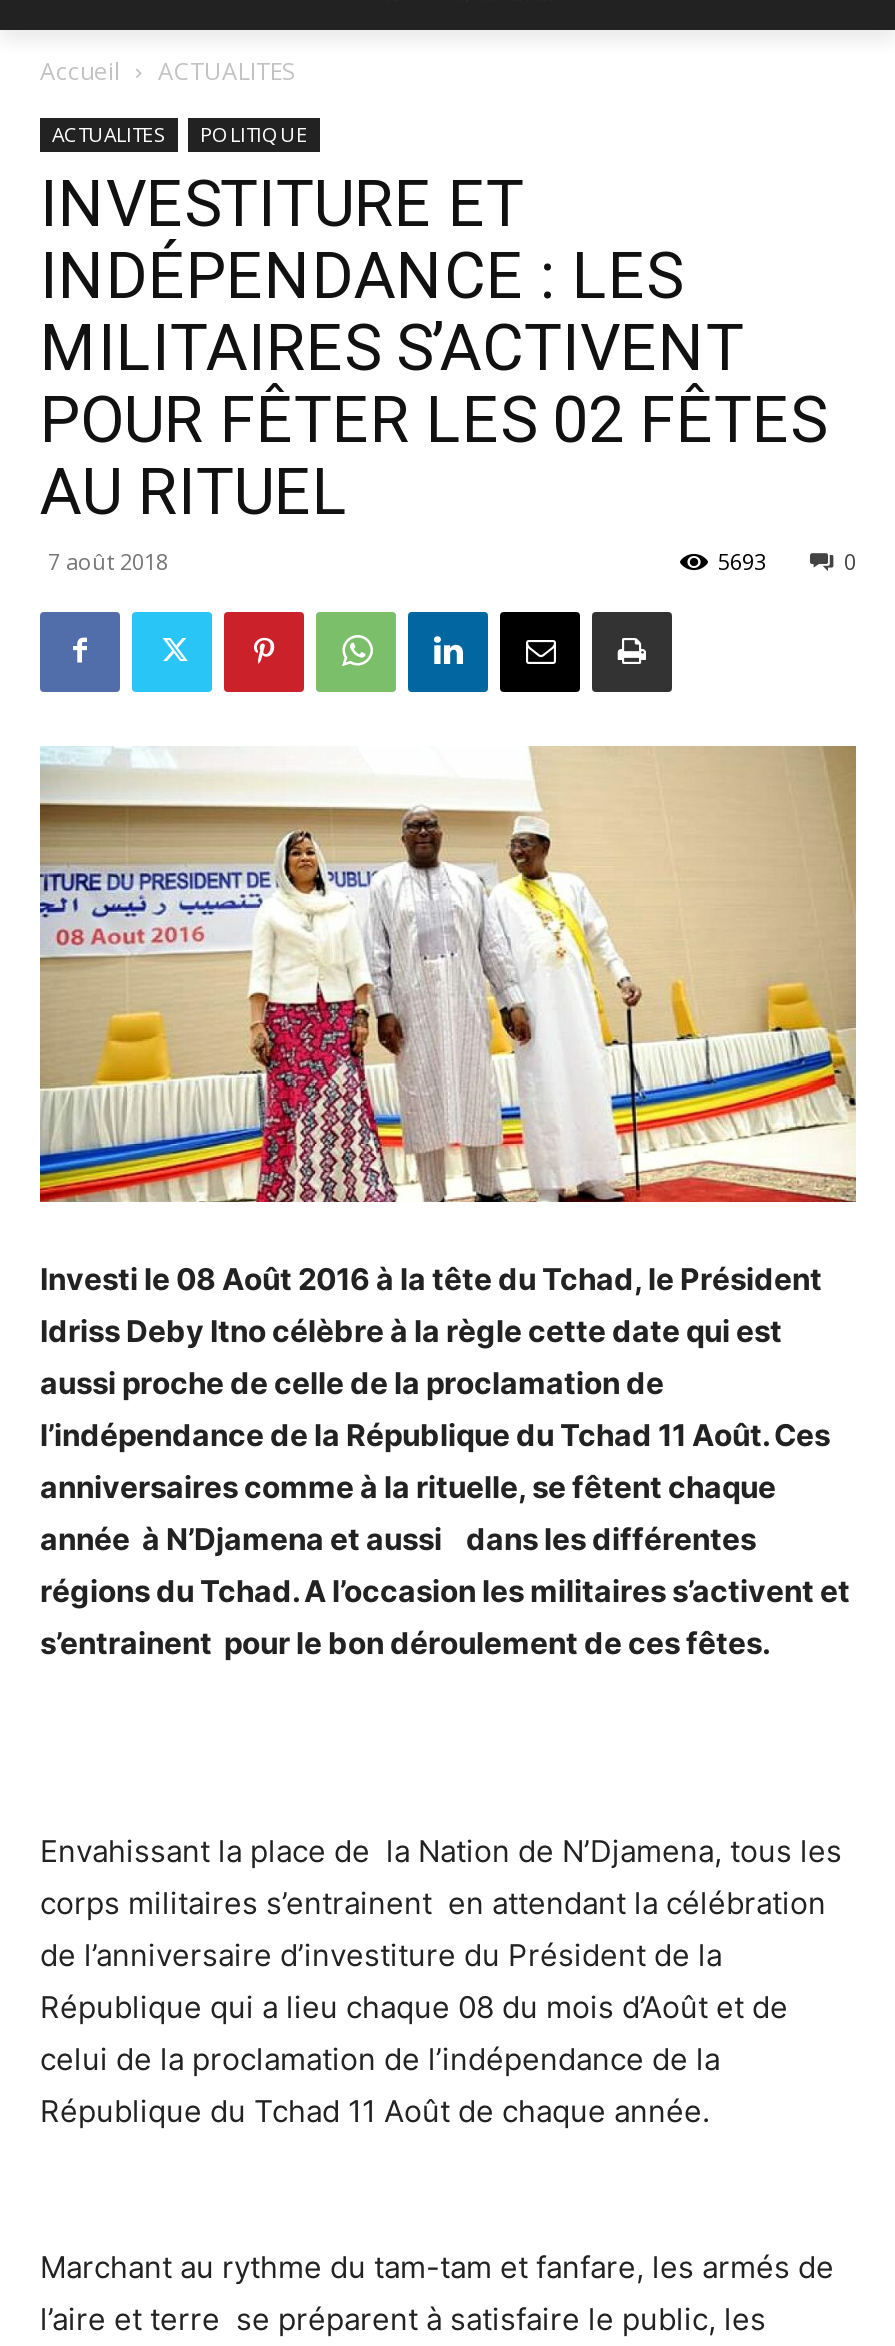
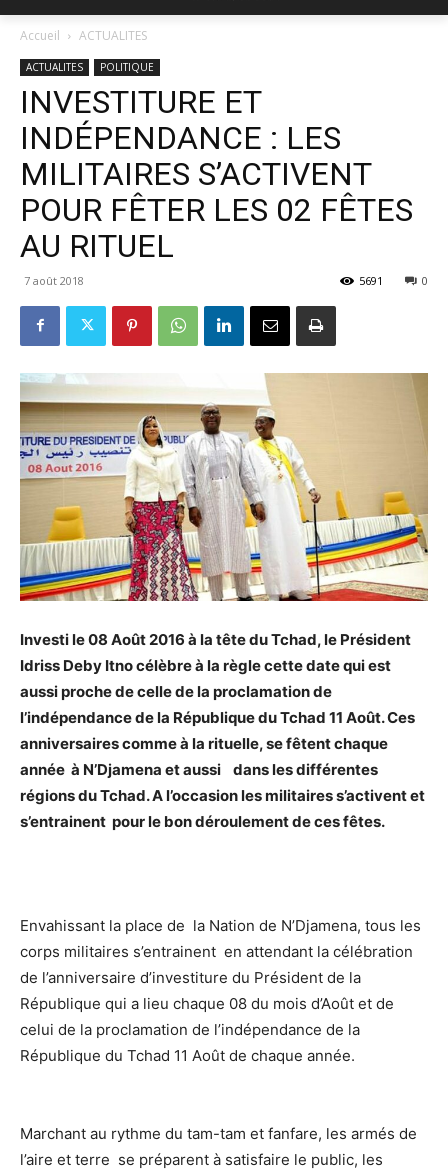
- 5693
+ 5691
